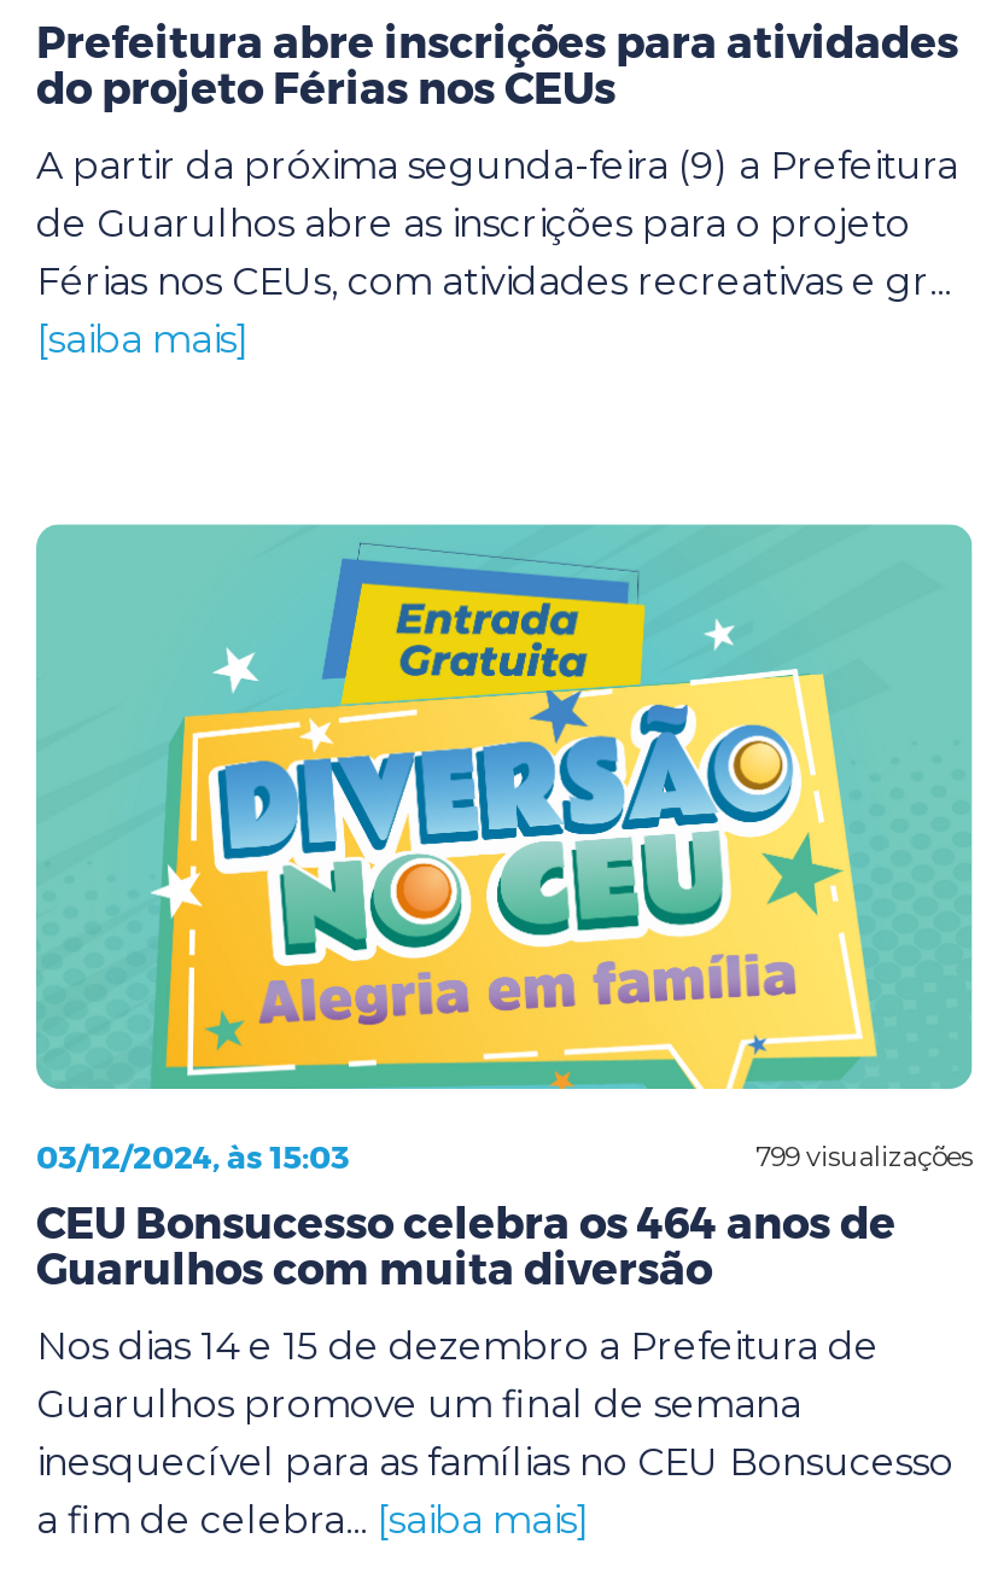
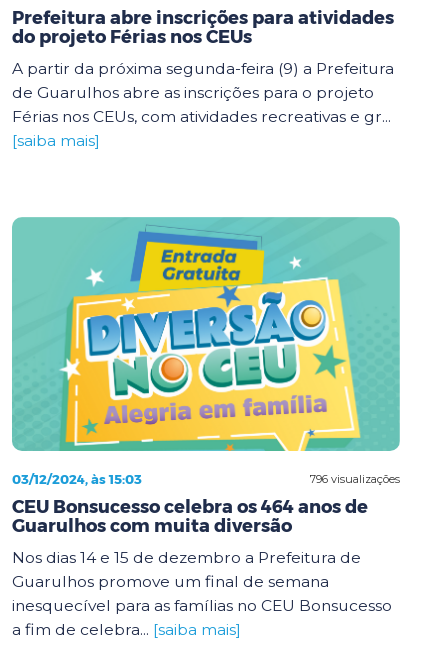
- 799 visualizações
+ 796 visualizações
